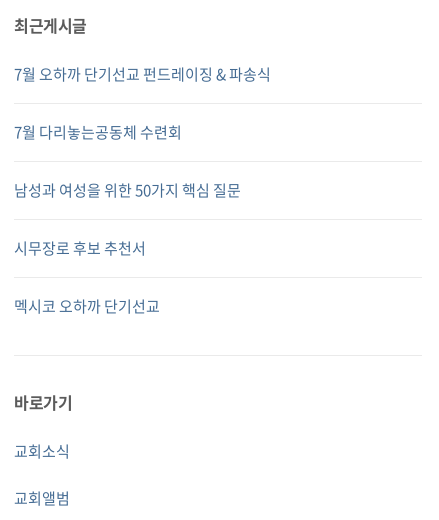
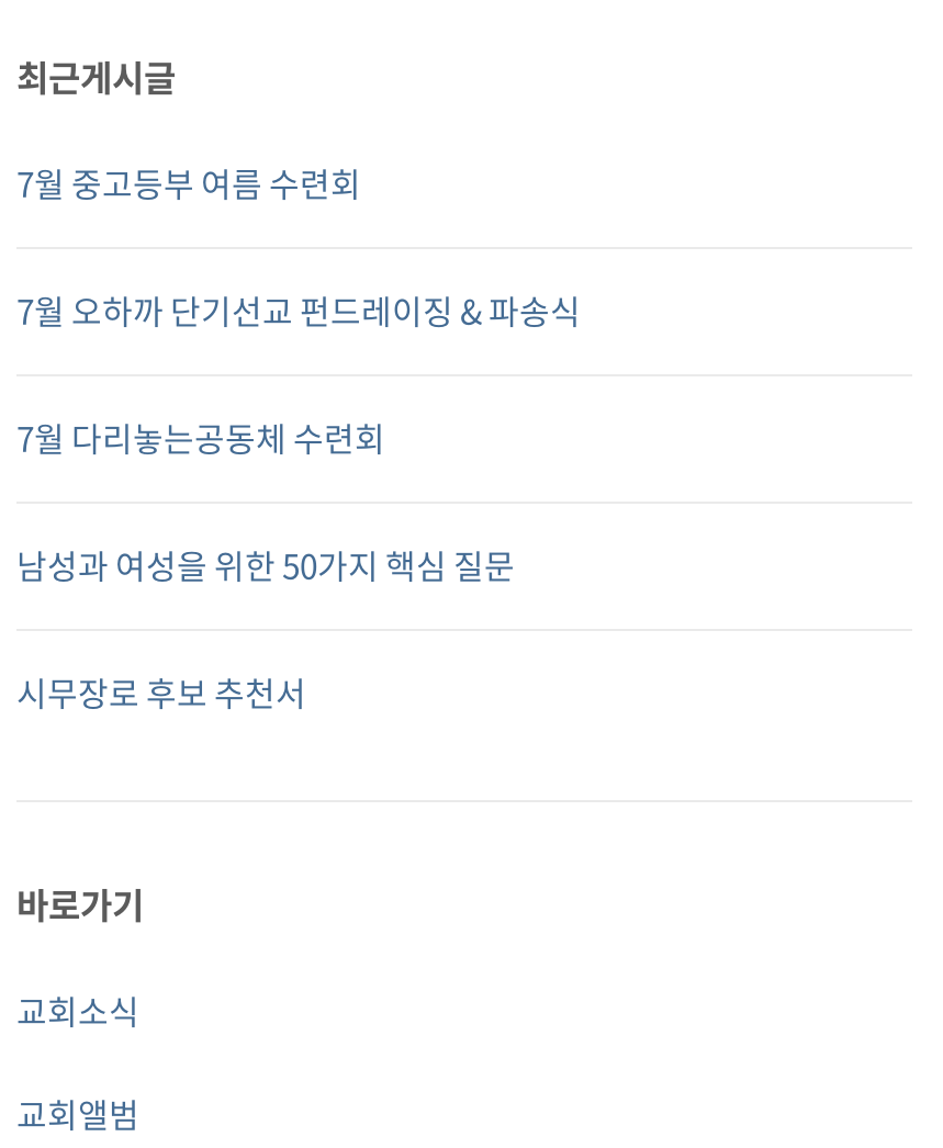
+ 7월 중고등부 여름 수련회

moved down: 7월 오하까 단기선교 펀드레이징 & 파송식 | 7월 다리놓는공동체 수련회 | 남성과 여성을 위한 50가지 핵심 질문 | 시무장로 후보 추천서

- 멕시코 오하까 단기선교
